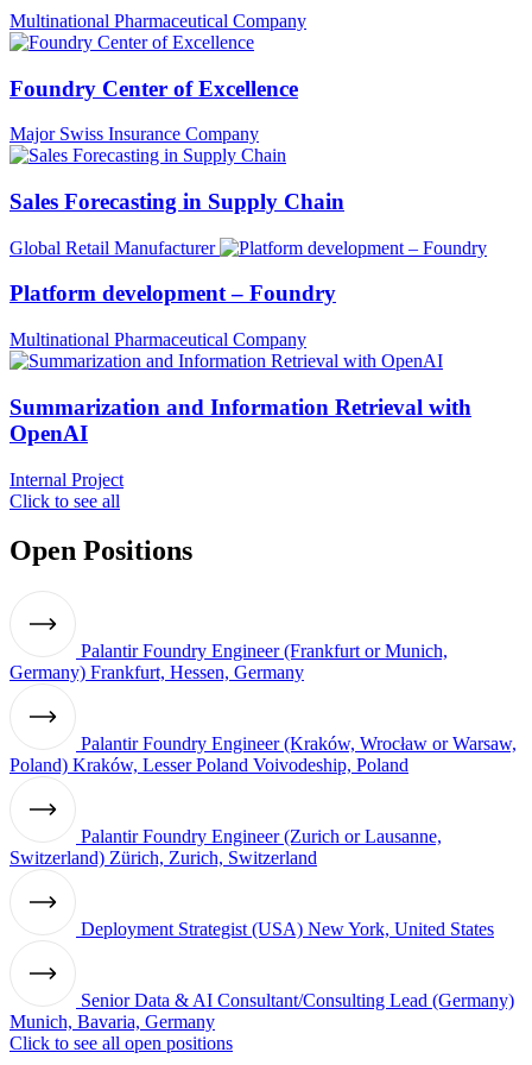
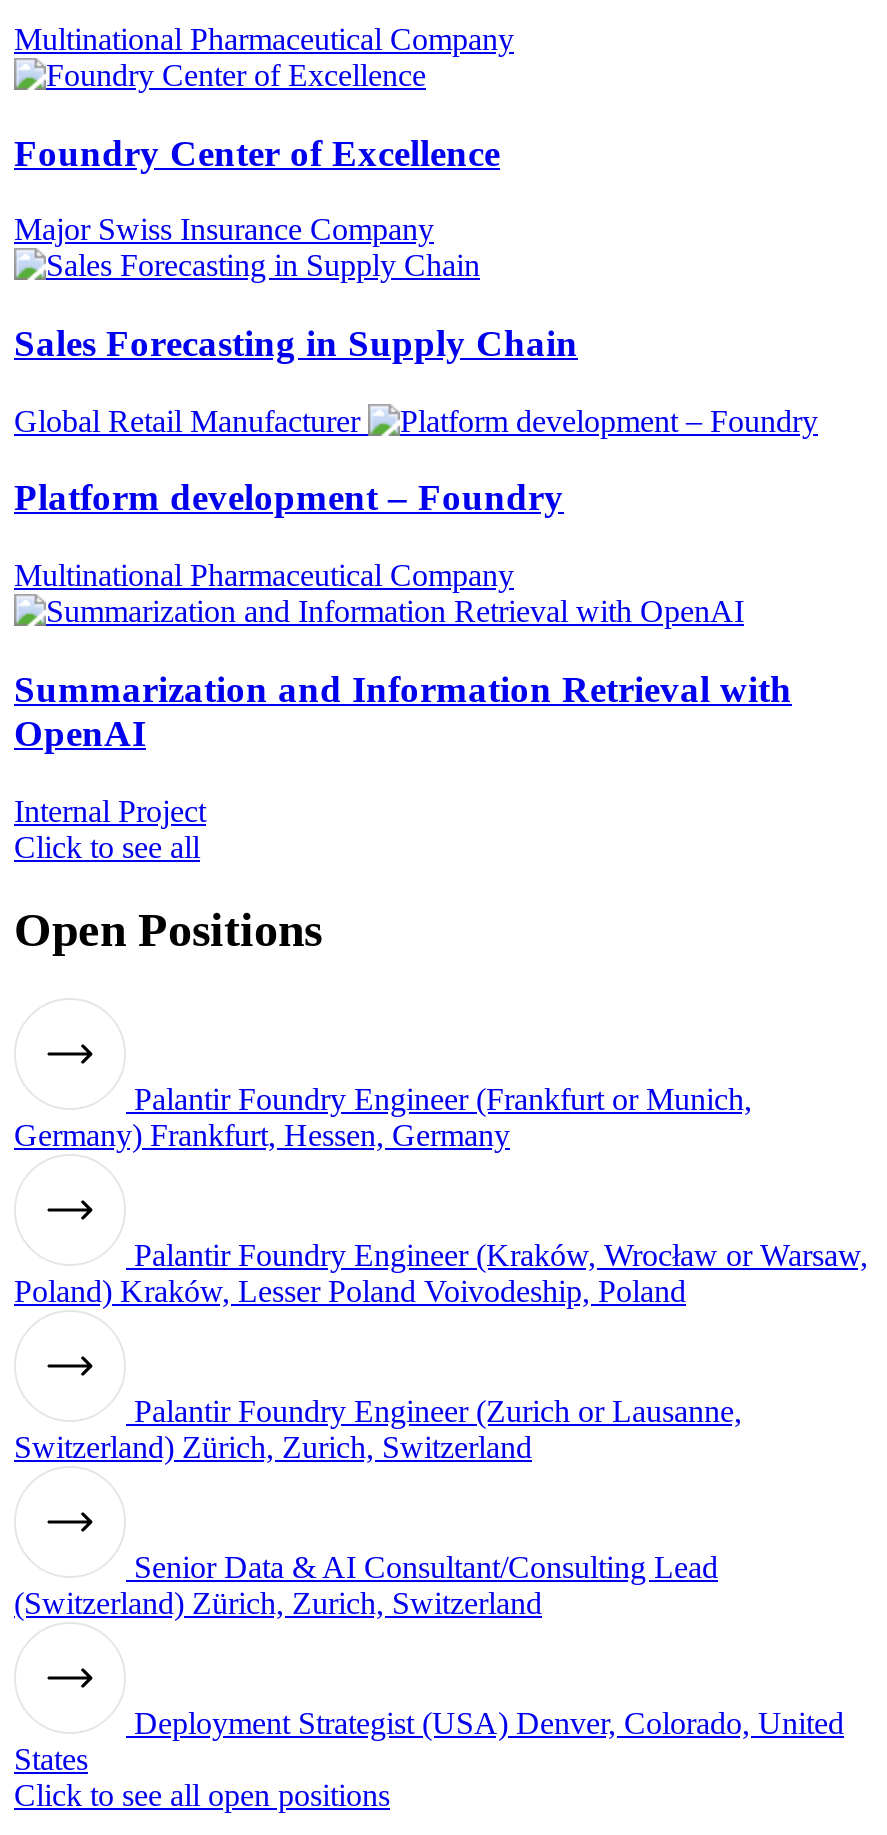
- Deployment Strategist (USA) New York, United States
+ Senior Data & AI Consultant/Consulting Lead
+ (Switzerland) Zürich, Zurich, Switzerland

- Senior Data & AI Consultant/Consulting Lead (Germany)
- Munich, Bavaria, Germany
+ Deployment Strategist (USA) Denver, Colorado, United
+ States
